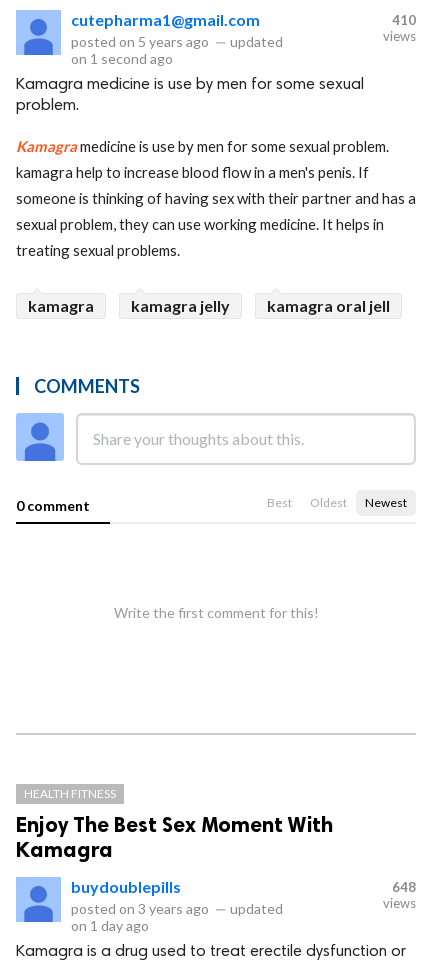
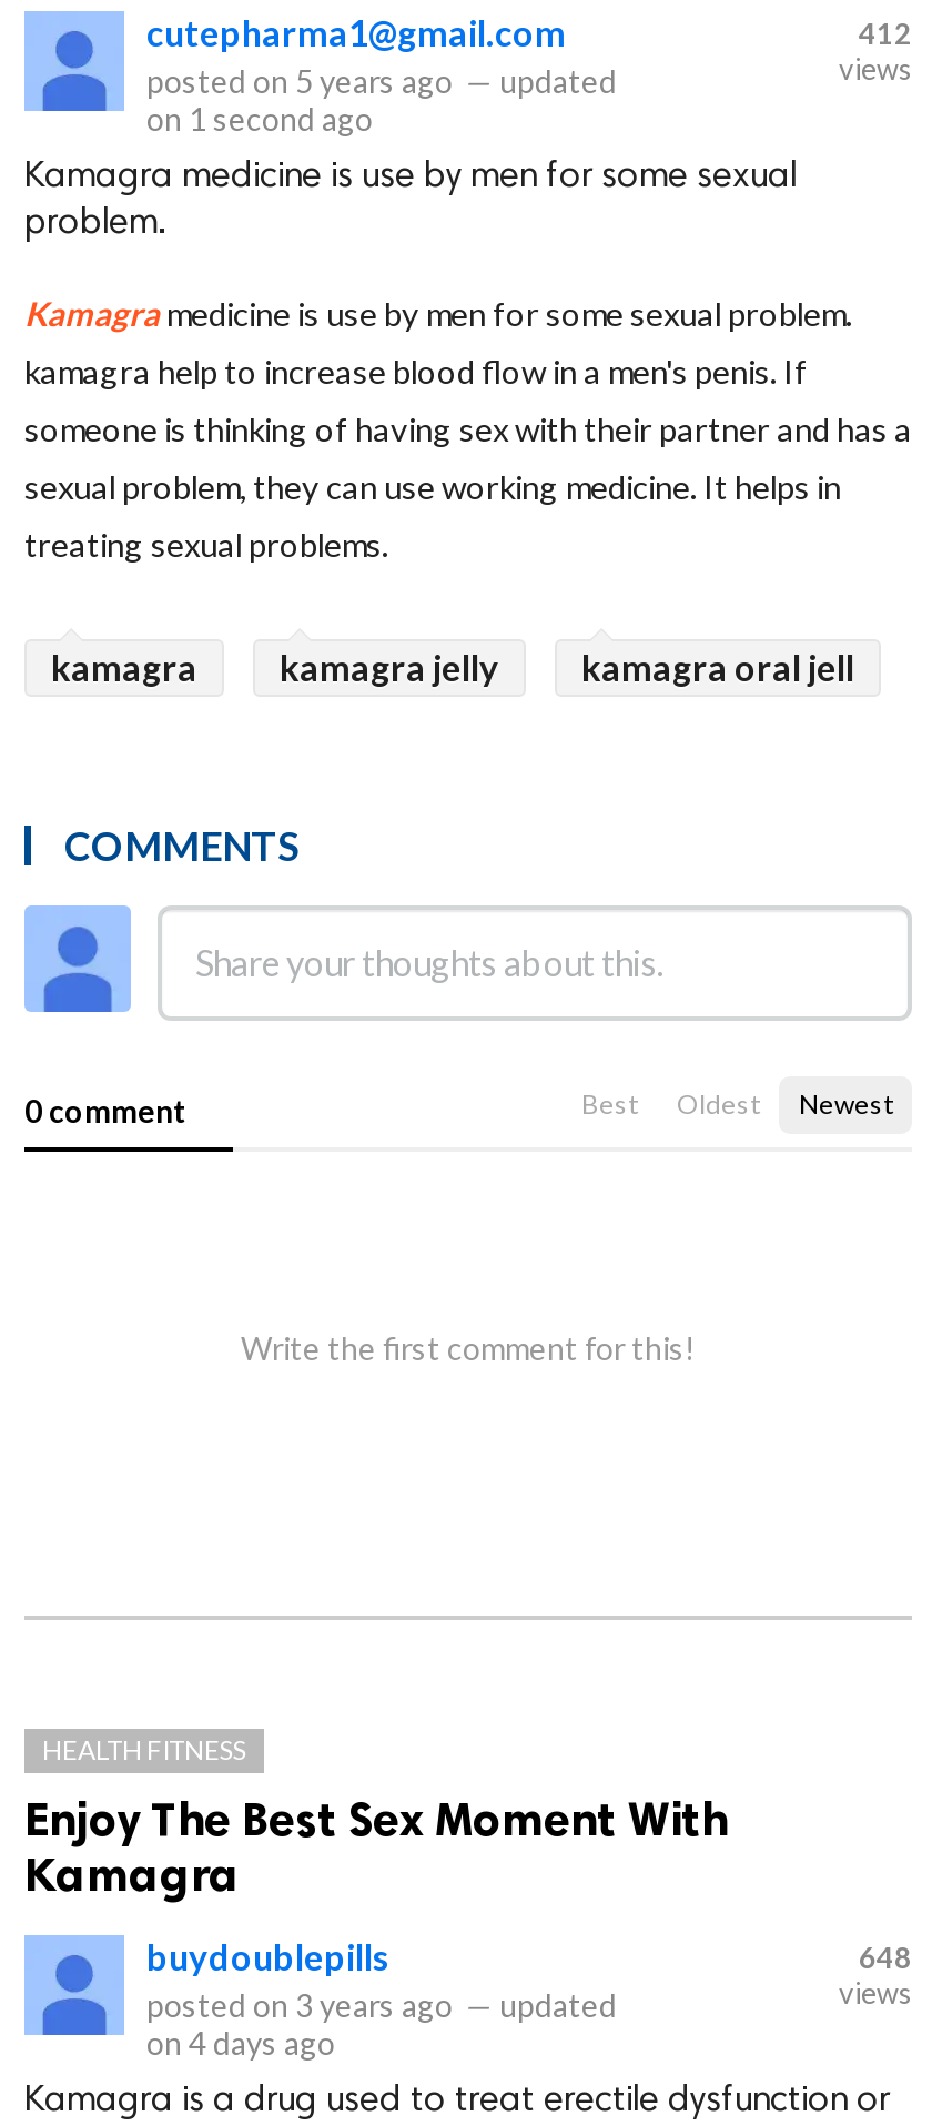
- 410
+ 412

- on 1 day ago
+ on 4 days ago
